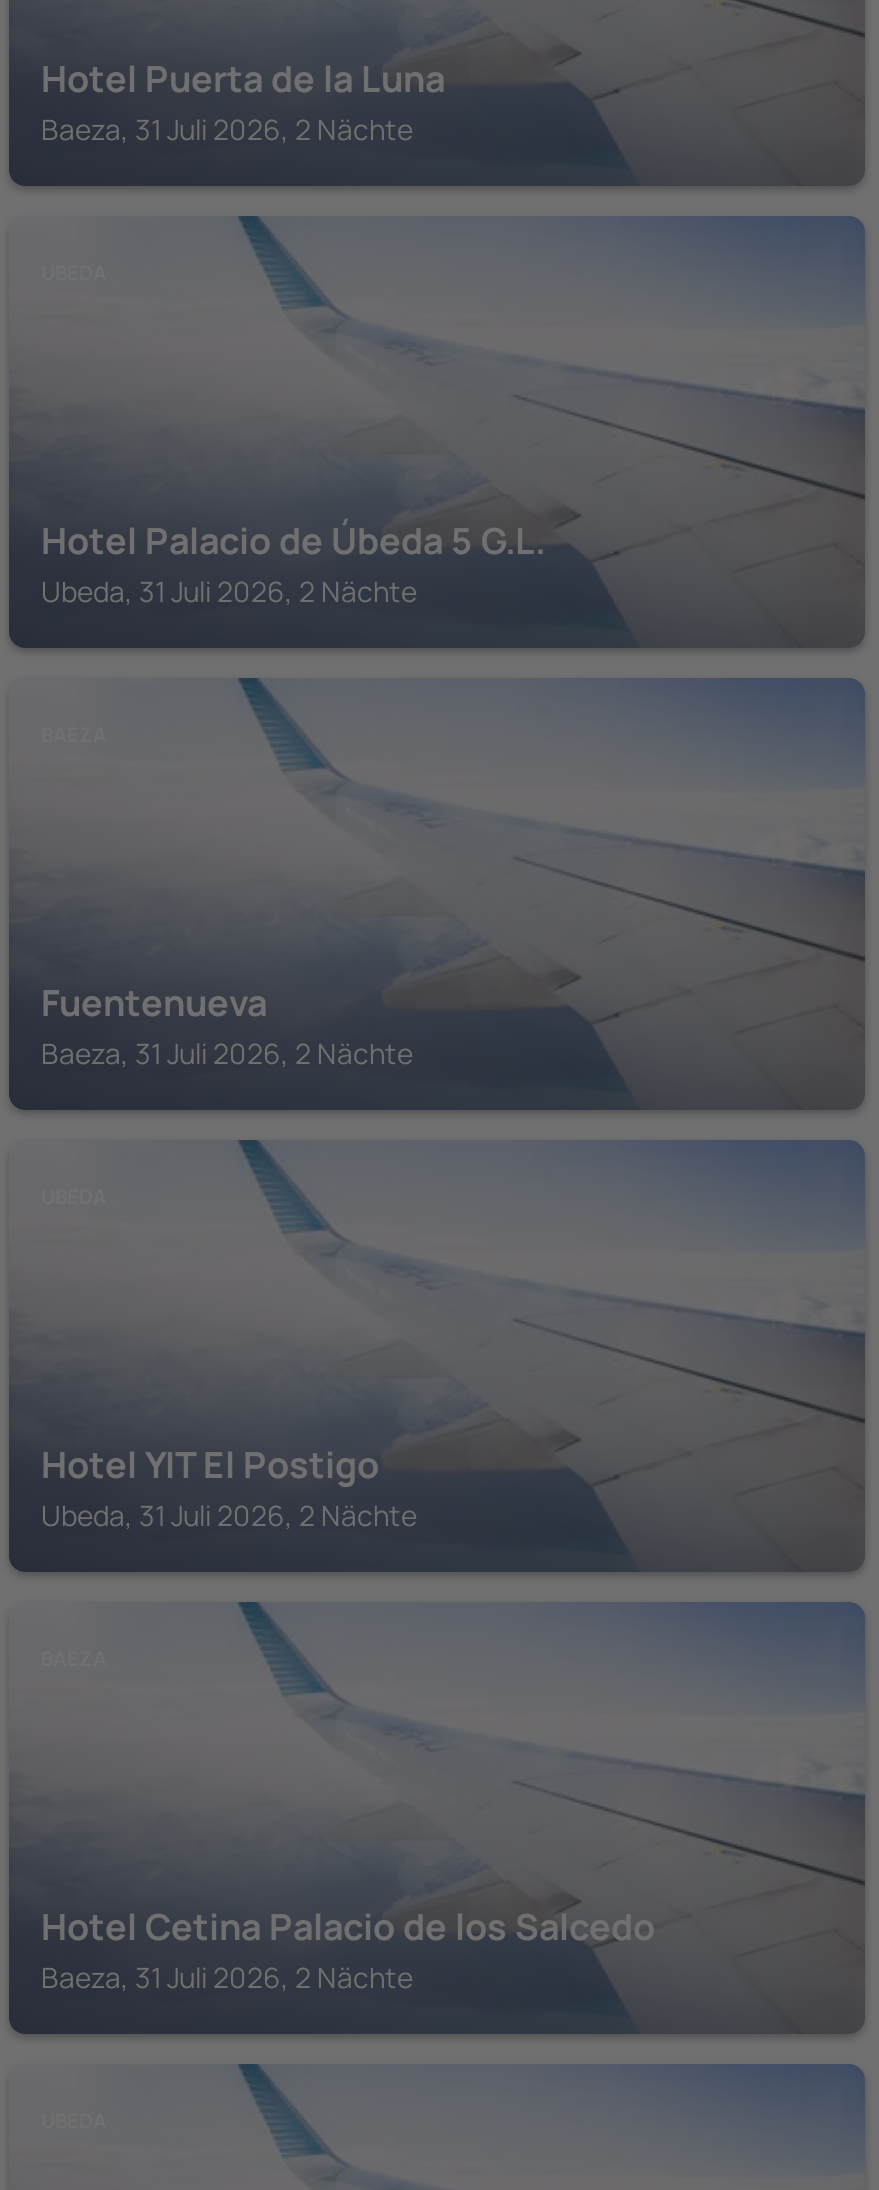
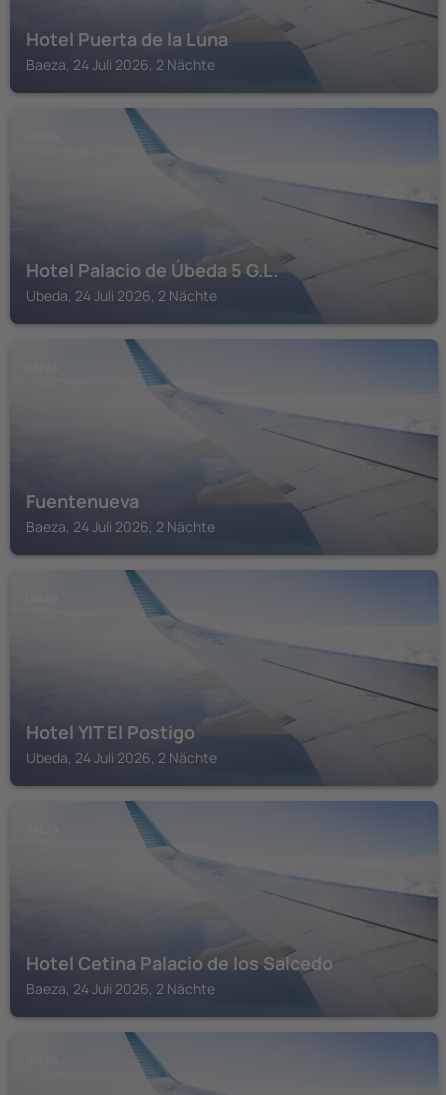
- Baeza, 31 Juli 2026, 2 Nächte
+ Baeza, 24 Juli 2026, 2 Nächte

- Ubeda, 31 Juli 2026, 2 Nächte
+ Ubeda, 24 Juli 2026, 2 Nächte

- Baeza, 31 Juli 2026, 2 Nächte
+ Baeza, 24 Juli 2026, 2 Nächte

- Ubeda, 31 Juli 2026, 2 Nächte
+ Ubeda, 24 Juli 2026, 2 Nächte

- Baeza, 31 Juli 2026, 2 Nächte
+ Baeza, 24 Juli 2026, 2 Nächte
